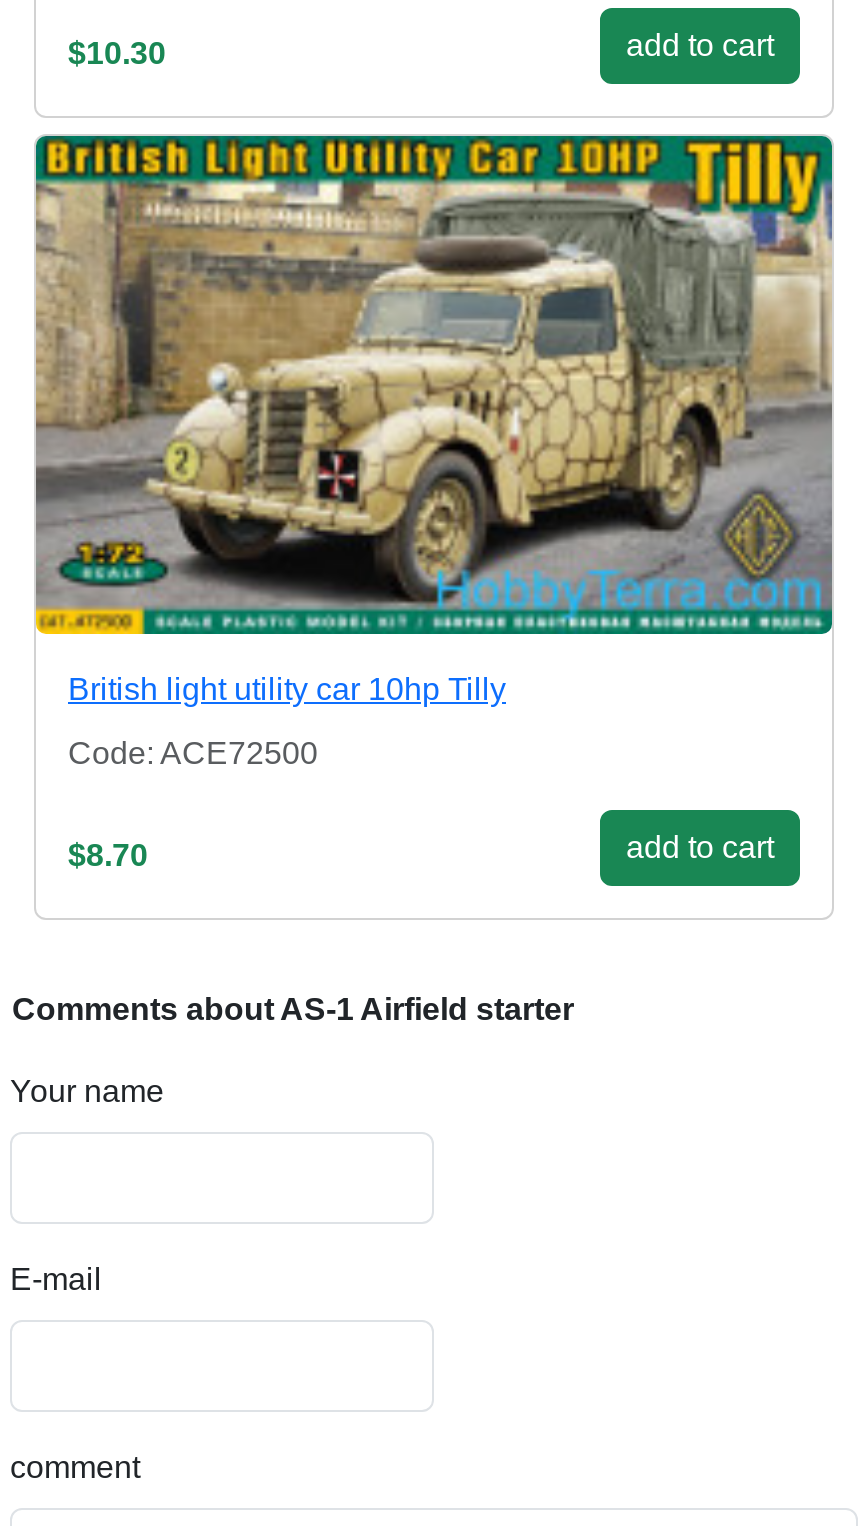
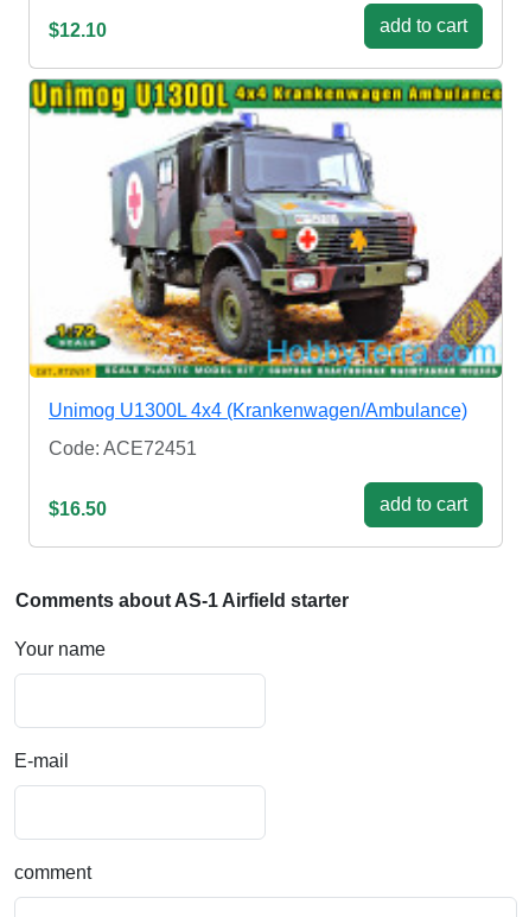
- $10.30
+ $12.10

- [image]
- British light utility car 10hp Tilly
+ [image]
+ Unimog U1300L 4x4 (Krankenwagen/Ambulance)

- Code: ACE72500
+ Code: ACE72451

- $8.70
+ $16.50
